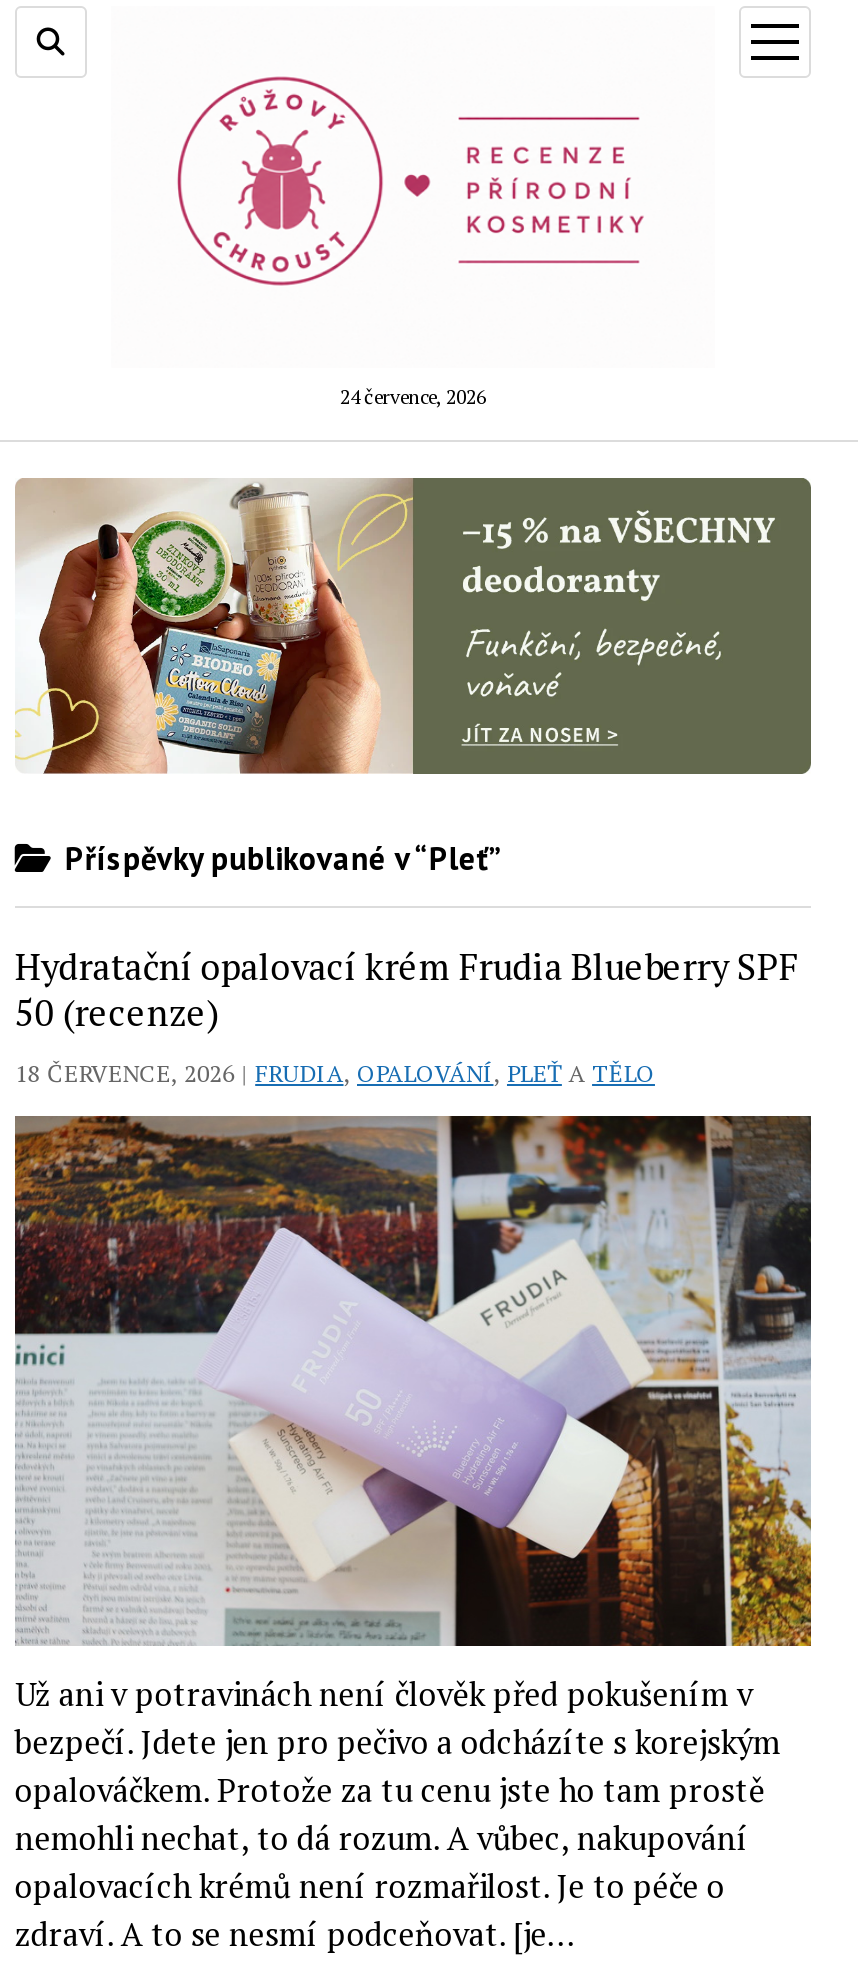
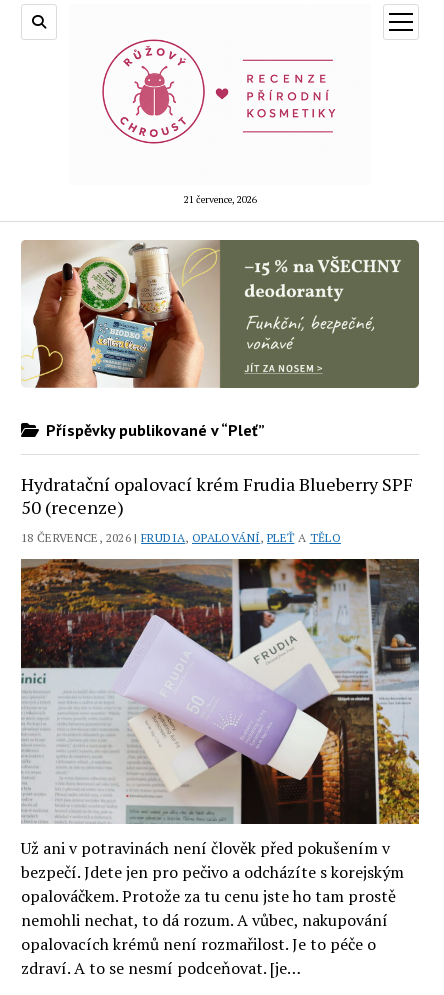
- 24 července, 2026
+ 21 července, 2026
